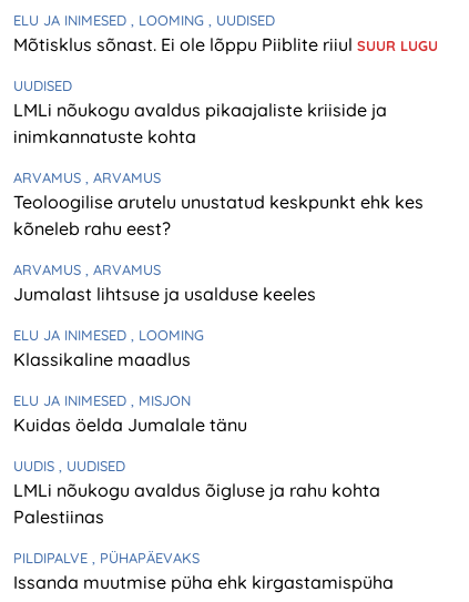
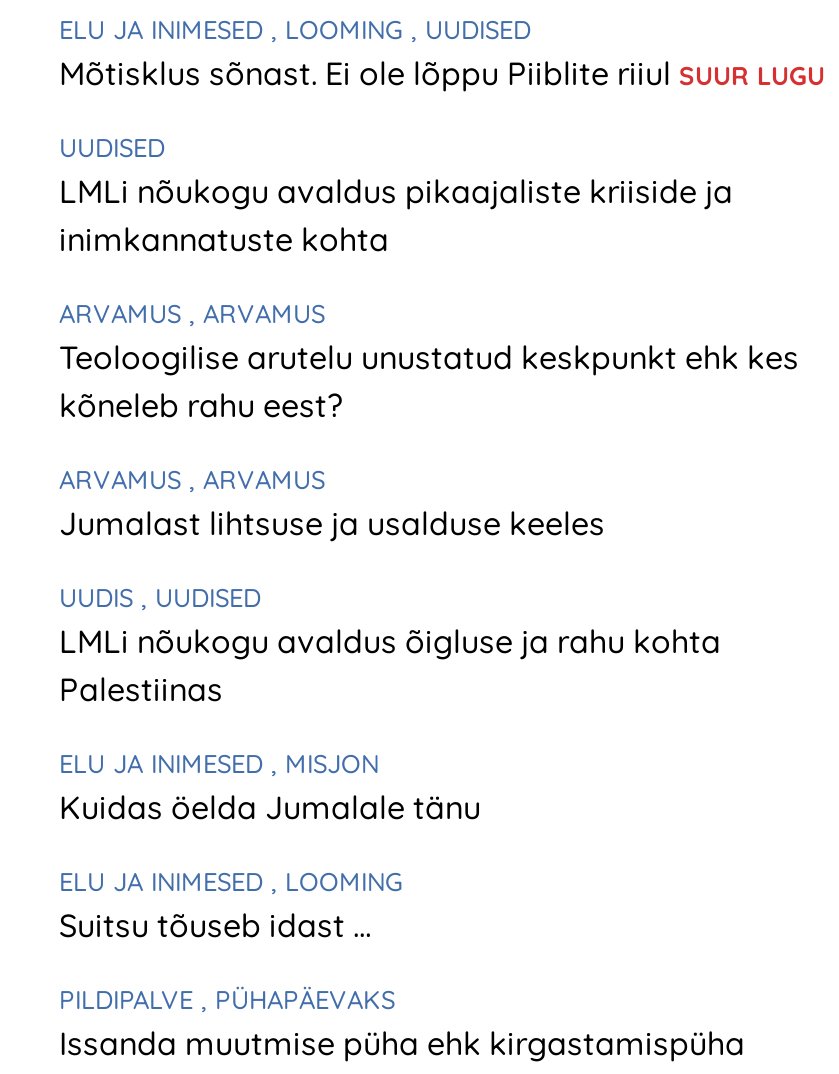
moved down: ELU JA INIMESED, LOOMING

- Klassikaline maadlus

moved down: ELU JA INIMESED, MISJON | Kuidas öelda Jumalale tänu

moved up: UUDIS, UUDISED | LMLi nõukogu avaldus õigluse ja rahu kohta | Palestiinas

+ Suitsu tõuseb idast …
